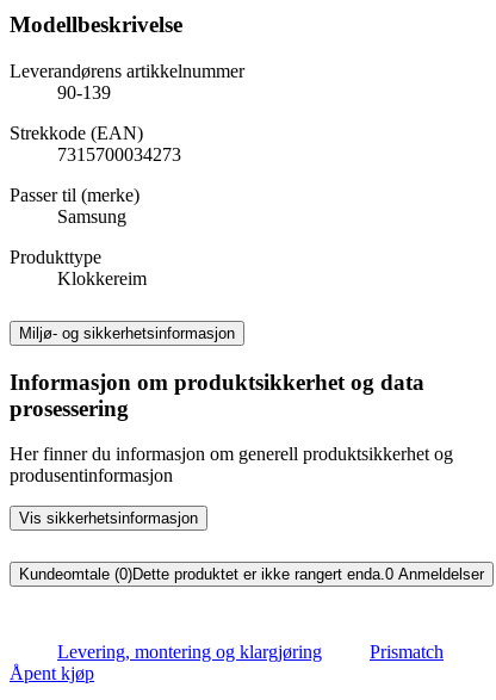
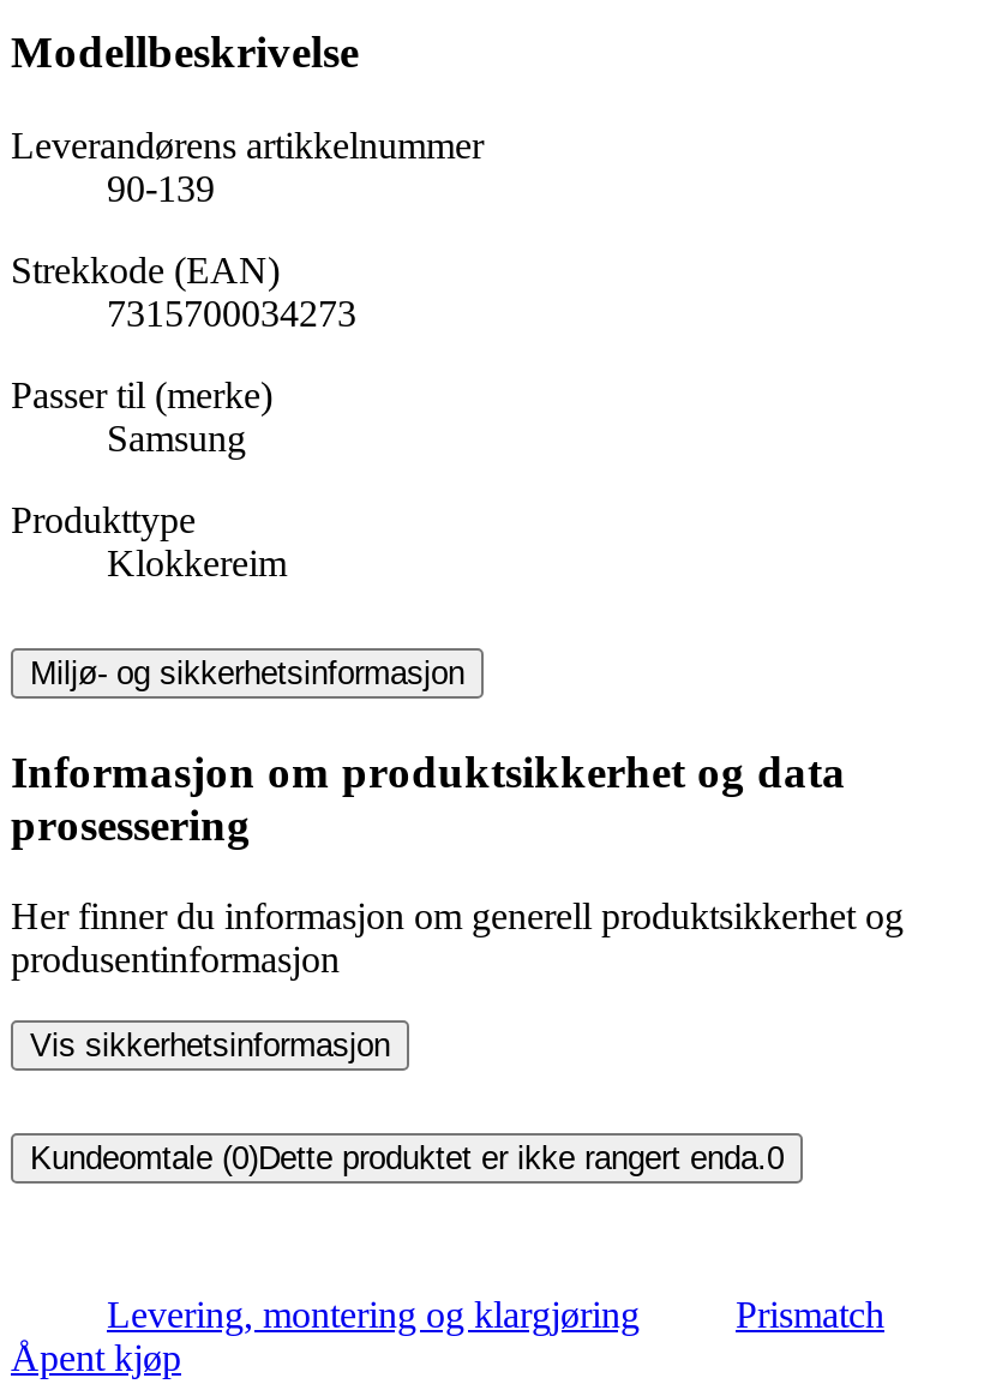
- Kundeomtale (0)Dette produktet er ikke rangert enda.0 Anmeldelser
+ Kundeomtale (0)Dette produktet er ikke rangert enda.0
